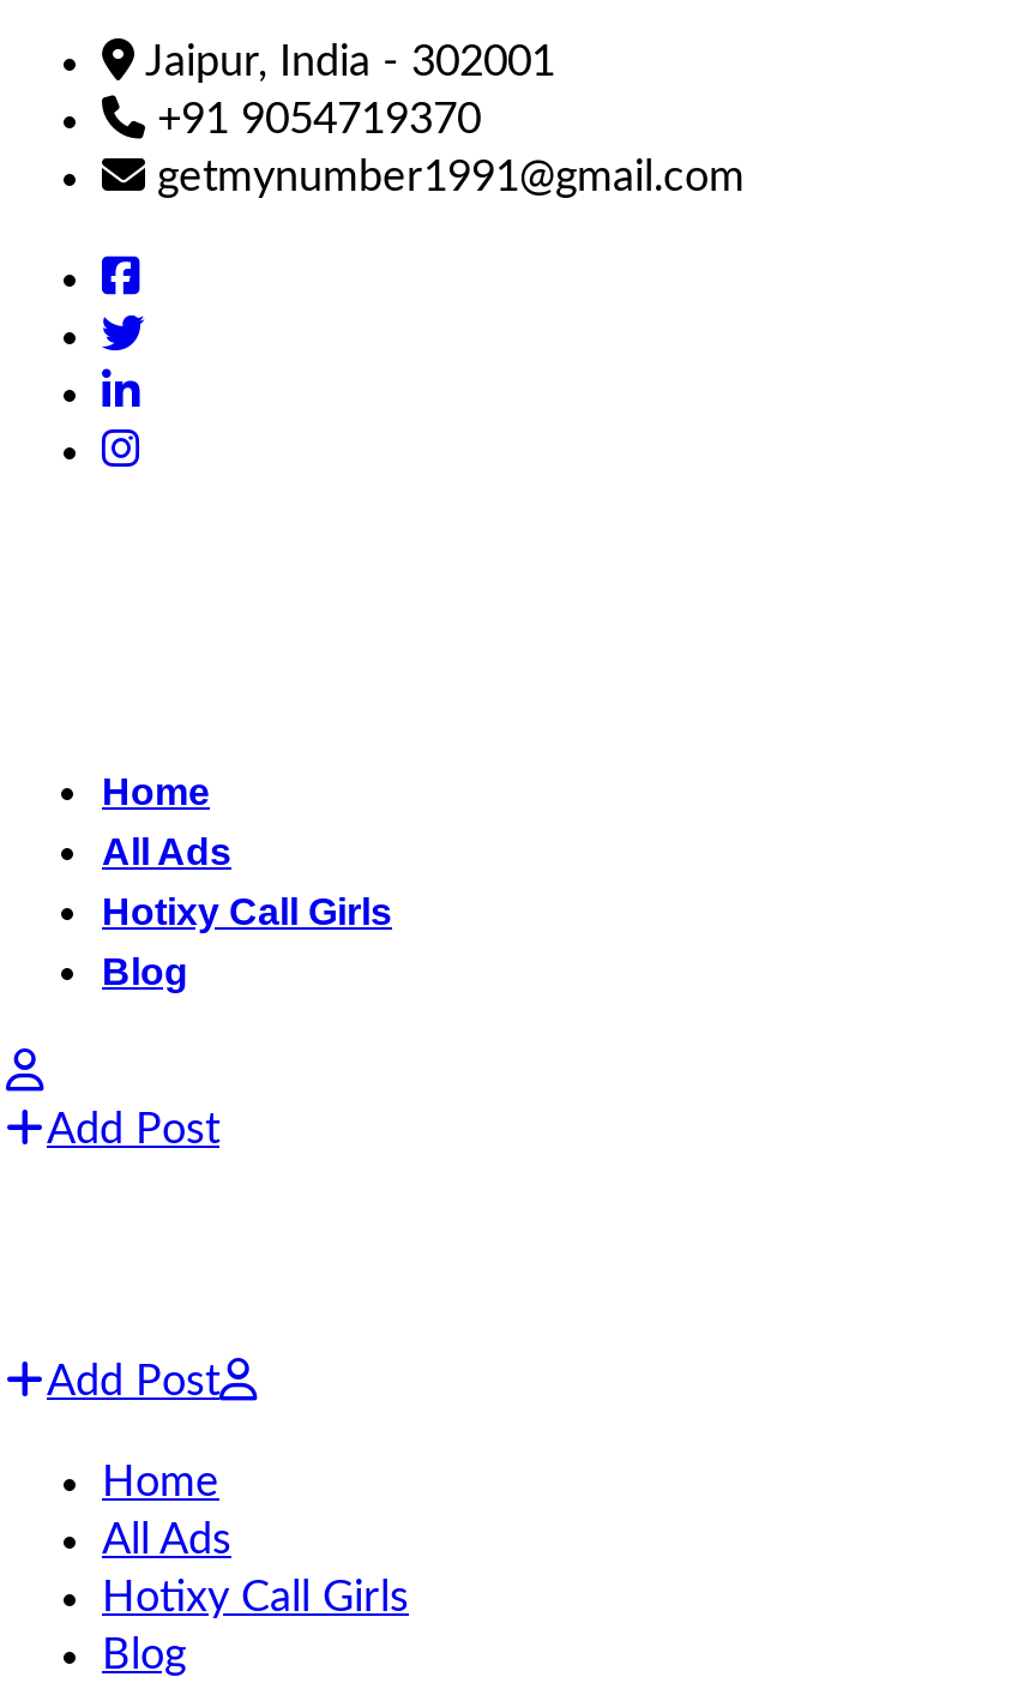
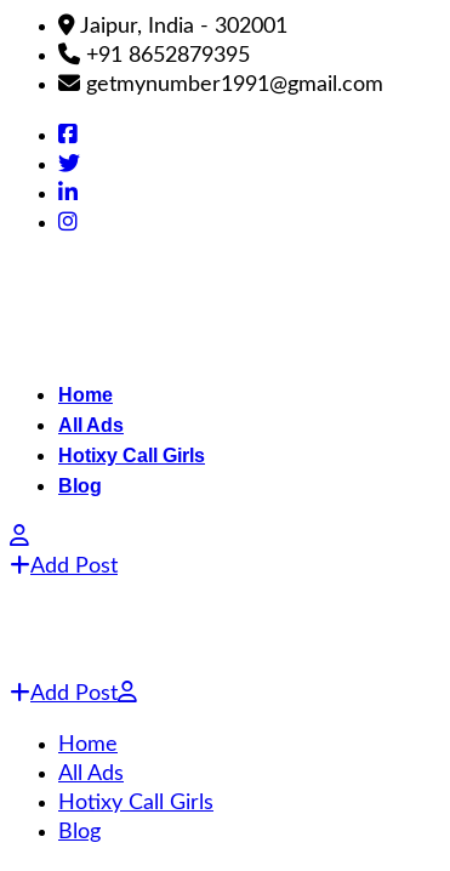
- +91 9054719370
+ +91 8652879395
